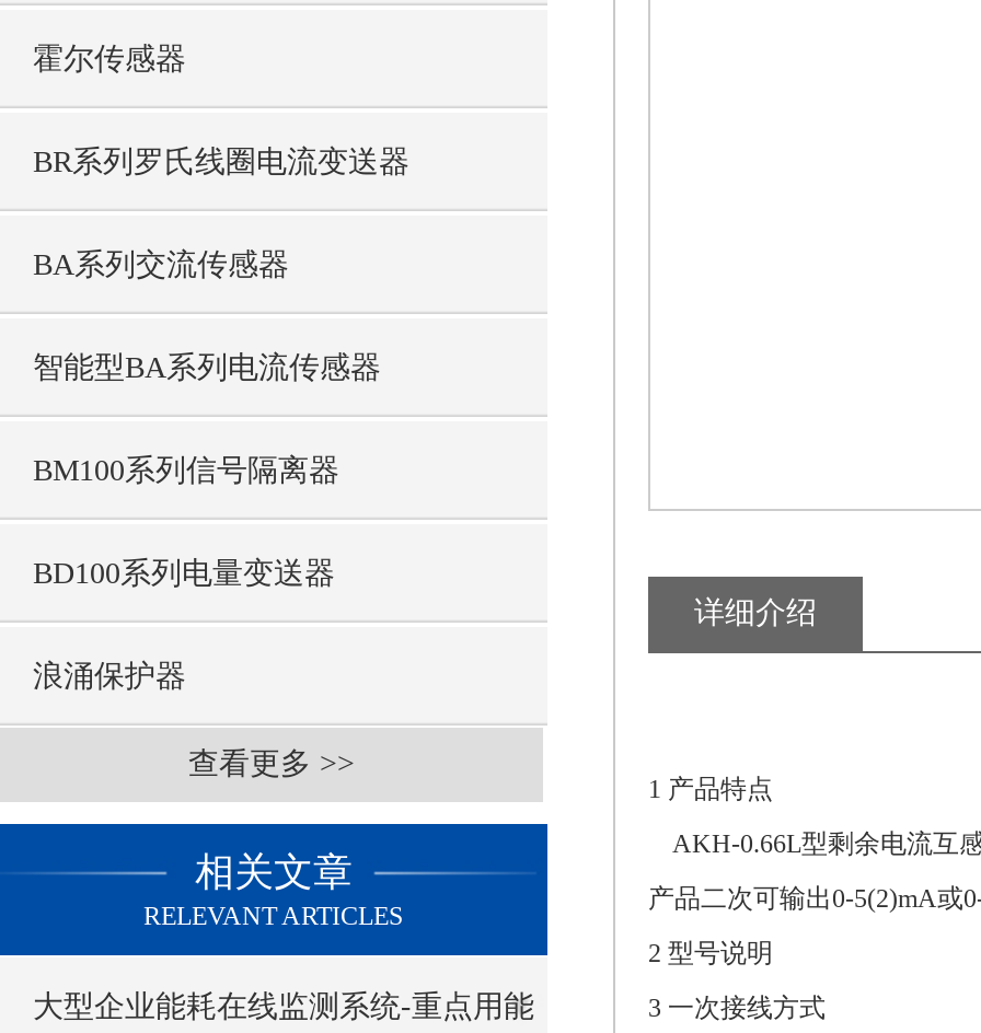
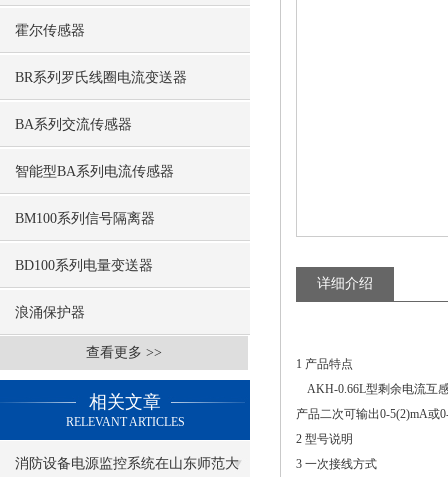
- 大型企业能耗在线监测系统-重点用能
+ 消防设备电源监控系统在山东师范大
